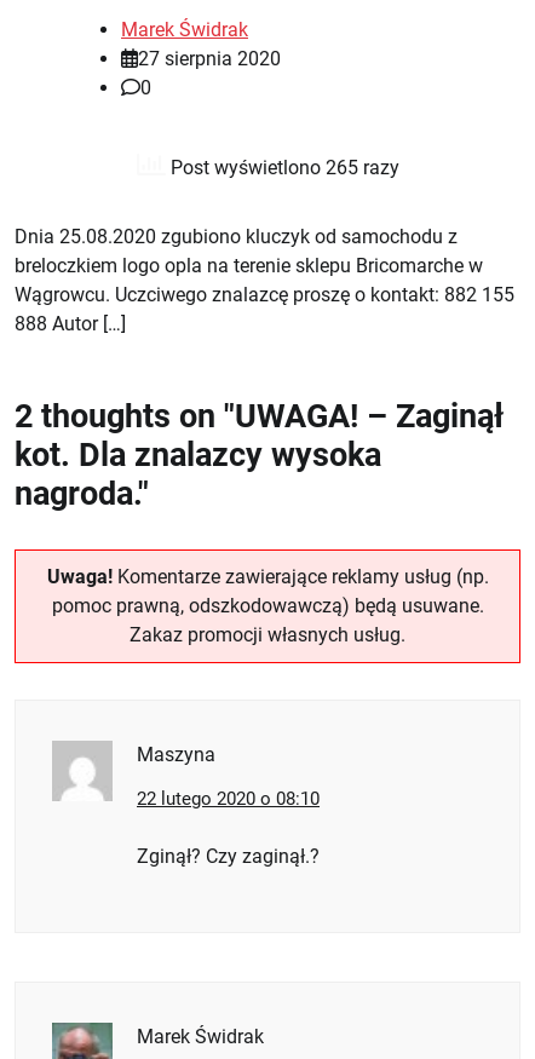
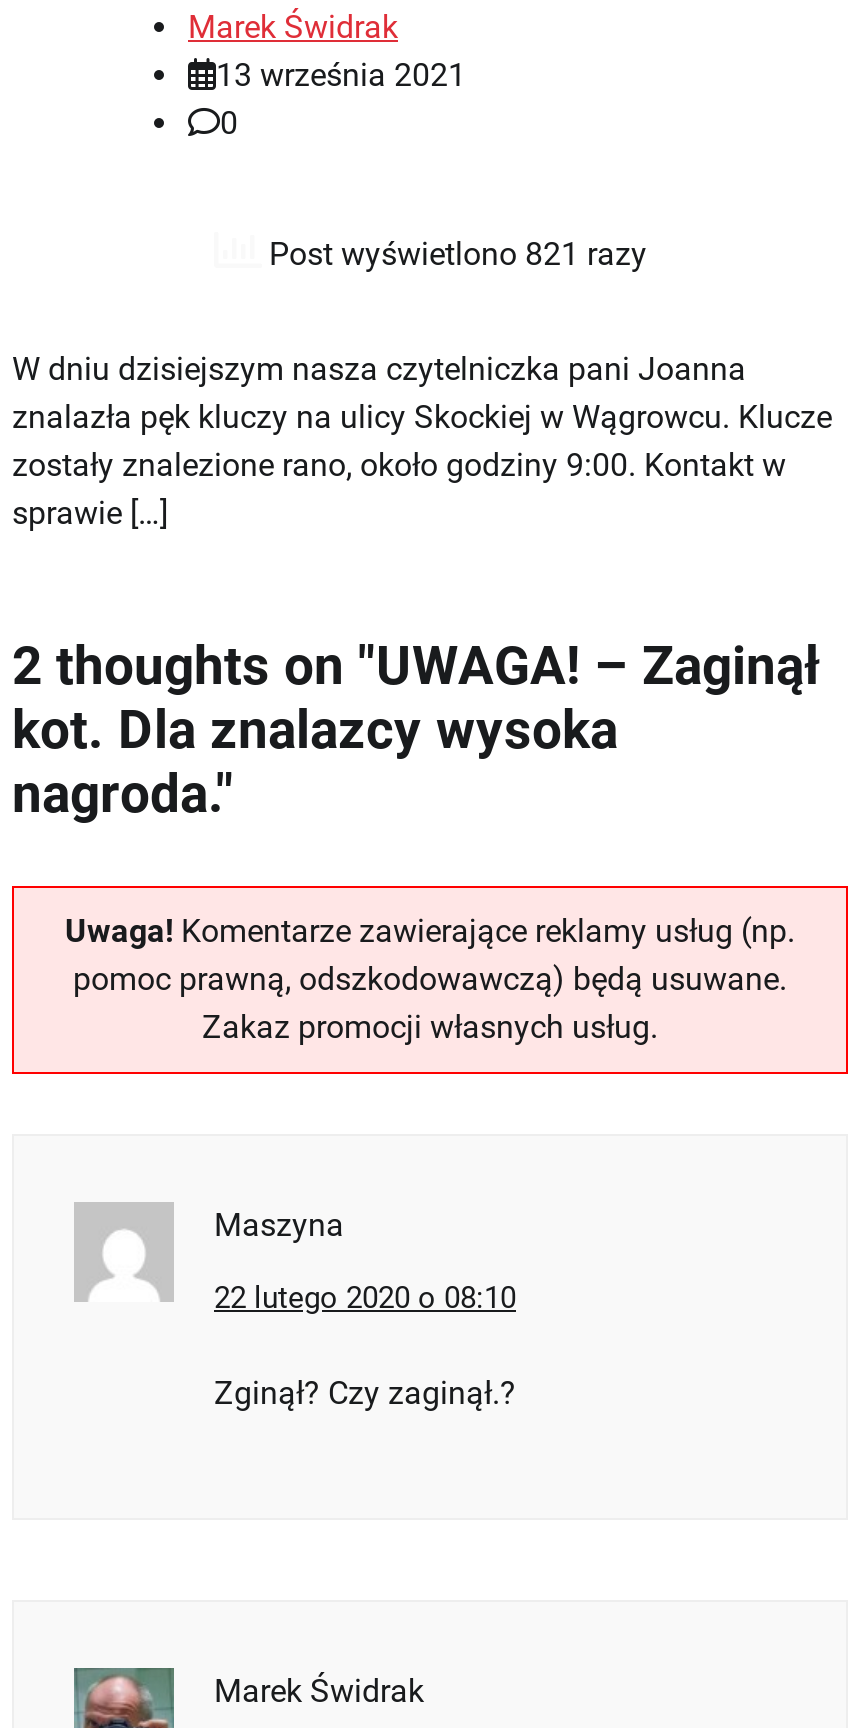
- 27 sierpnia 2020
+ 13 września 2021

- Post wyświetlono 265 razy
+ Post wyświetlono 821 razy

- Dnia 25.08.2020 zgubiono kluczyk od samochodu z
- breloczkiem logo opla na terenie sklepu Bricomarche w
- Wągrowcu. Uczciwego znalazcę proszę o kontakt: 882 155
- 888 Autor […]
+ W dniu dzisiejszym nasza czytelniczka pani Joanna
+ znalazła pęk kluczy na ulicy Skockiej w Wągrowcu. Klucze
+ zostały znalezione rano, około godziny 9:00. Kontakt w
+ sprawie […]
